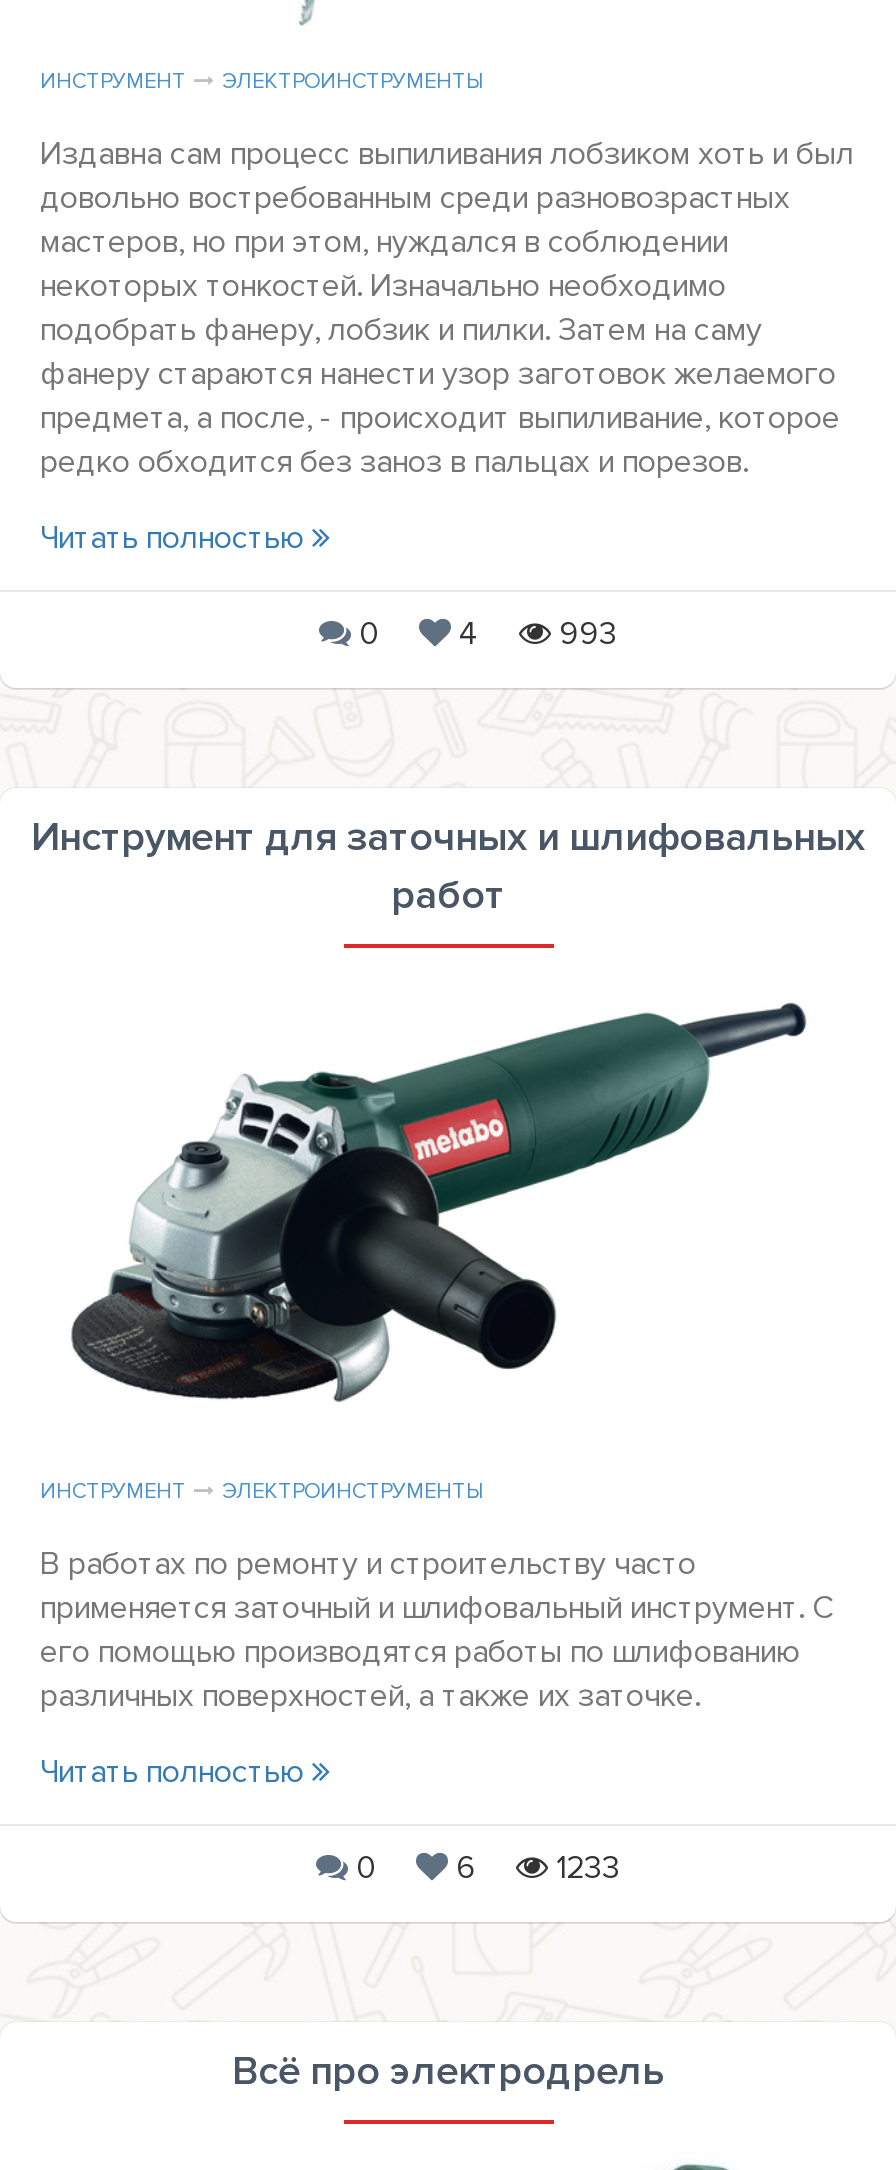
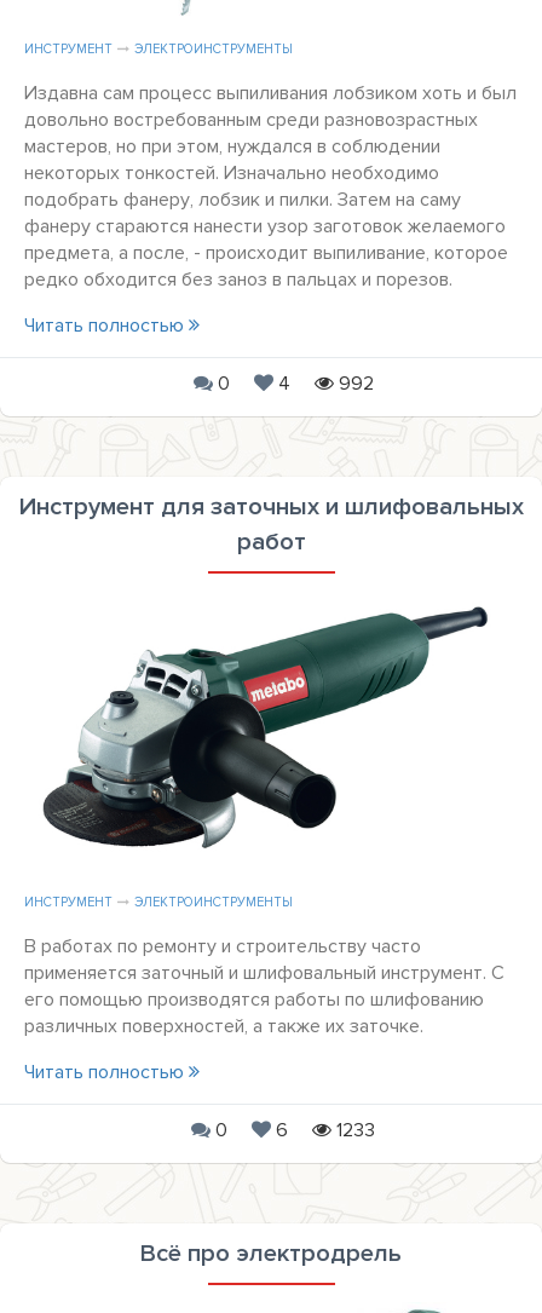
- 0 4 993
+ 0 4 992
